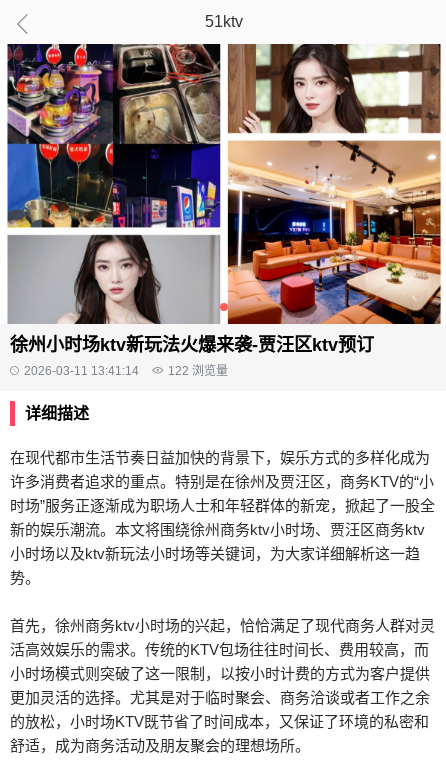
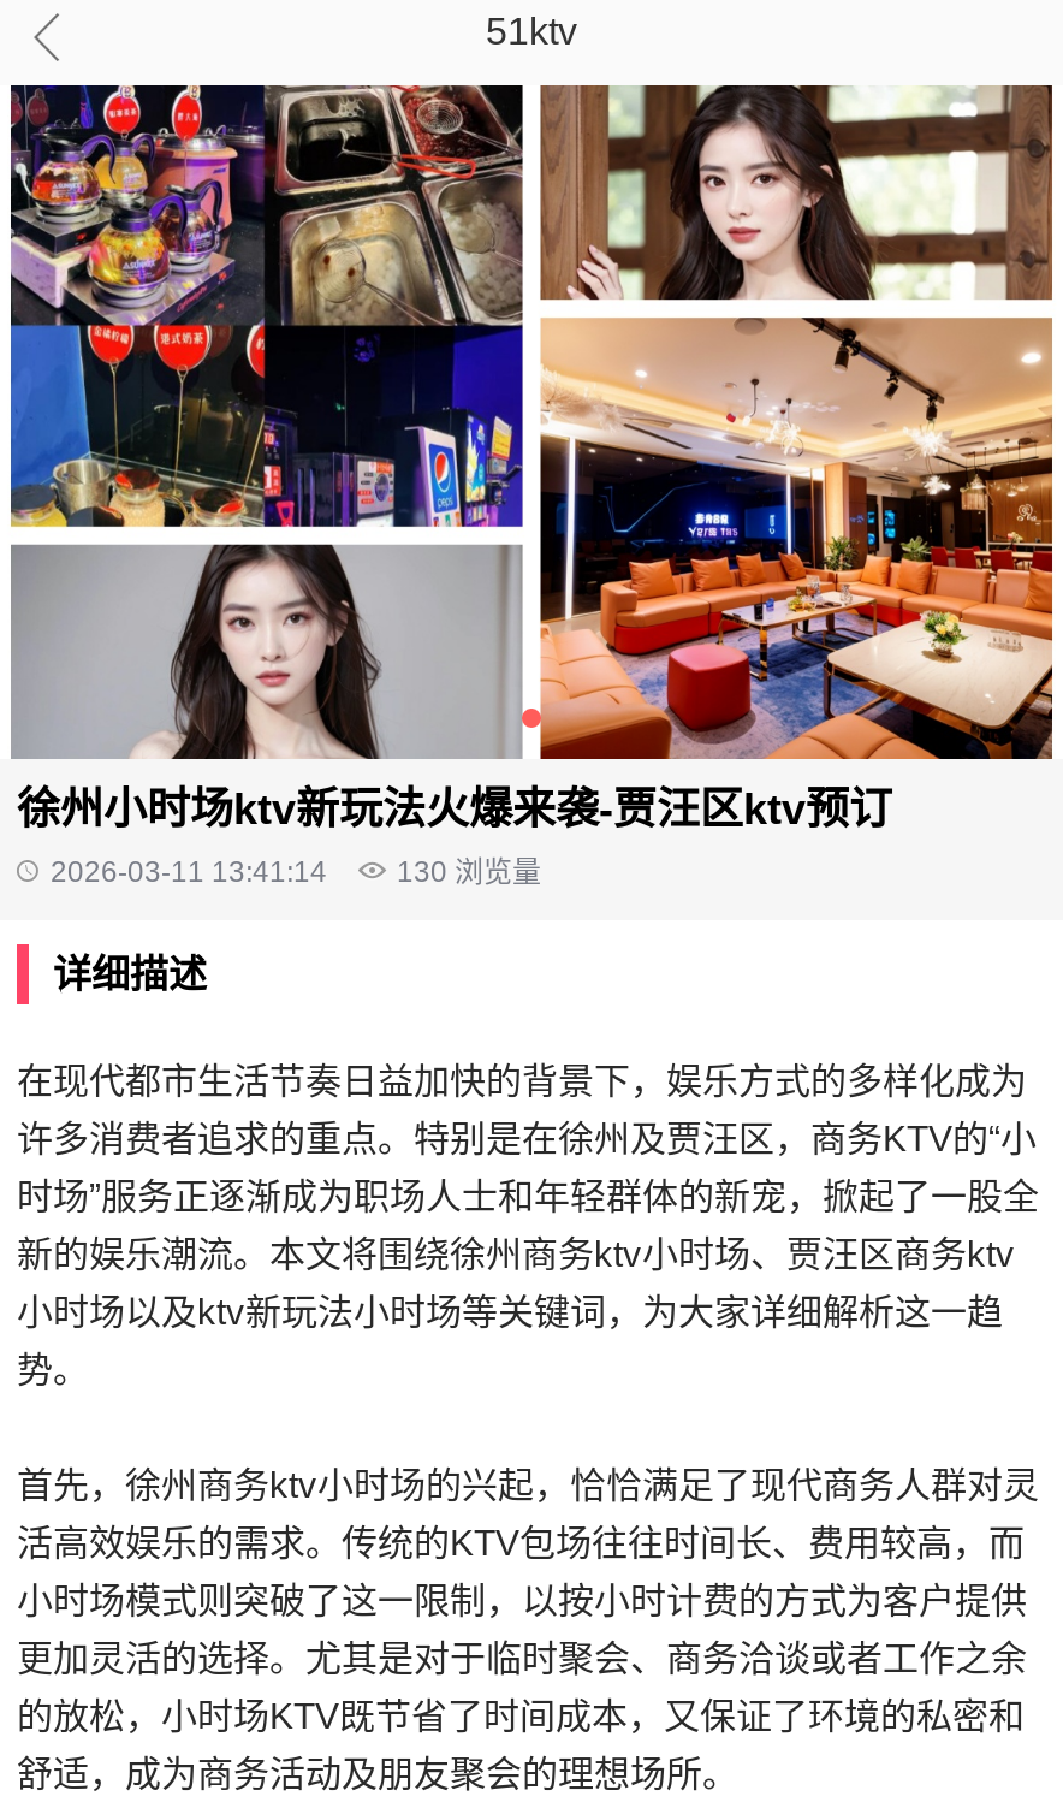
- 122浏览量
+ 130浏览量
